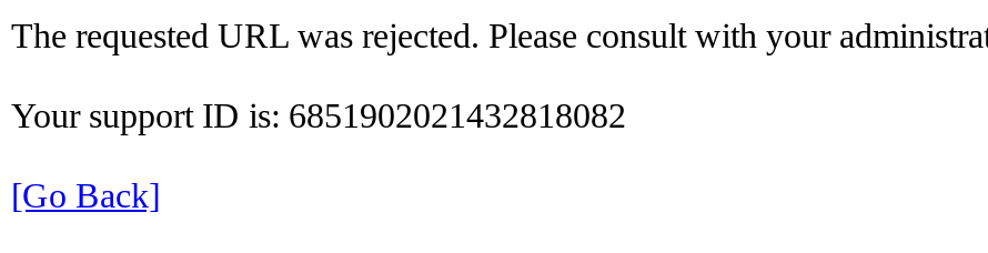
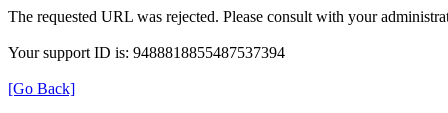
- Your support ID is: 6851902021432818082
+ Your support ID is: 9488818855487537394
